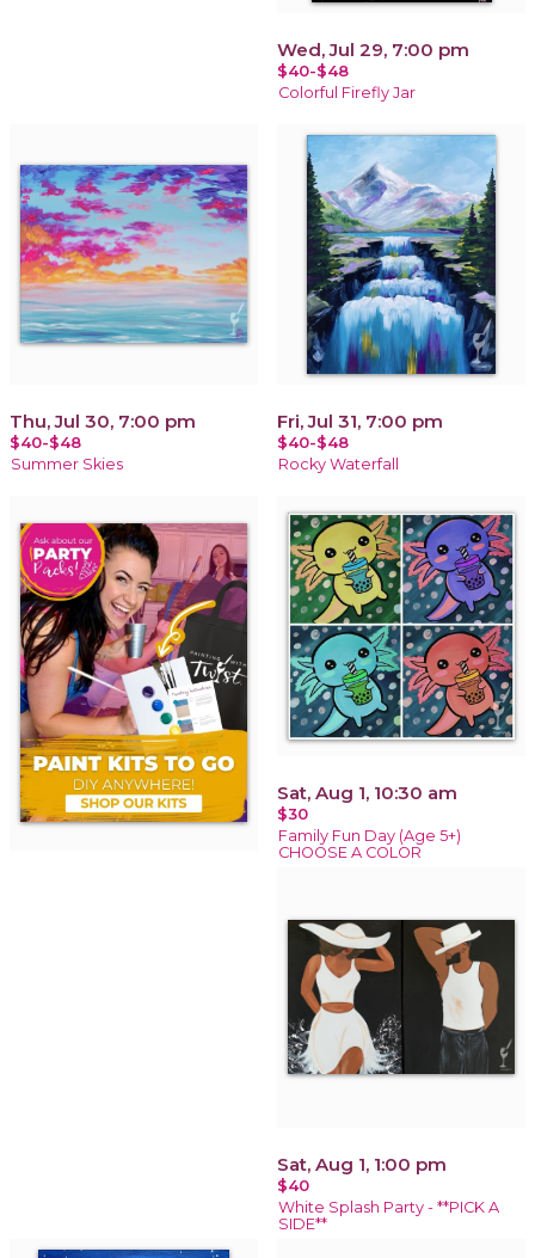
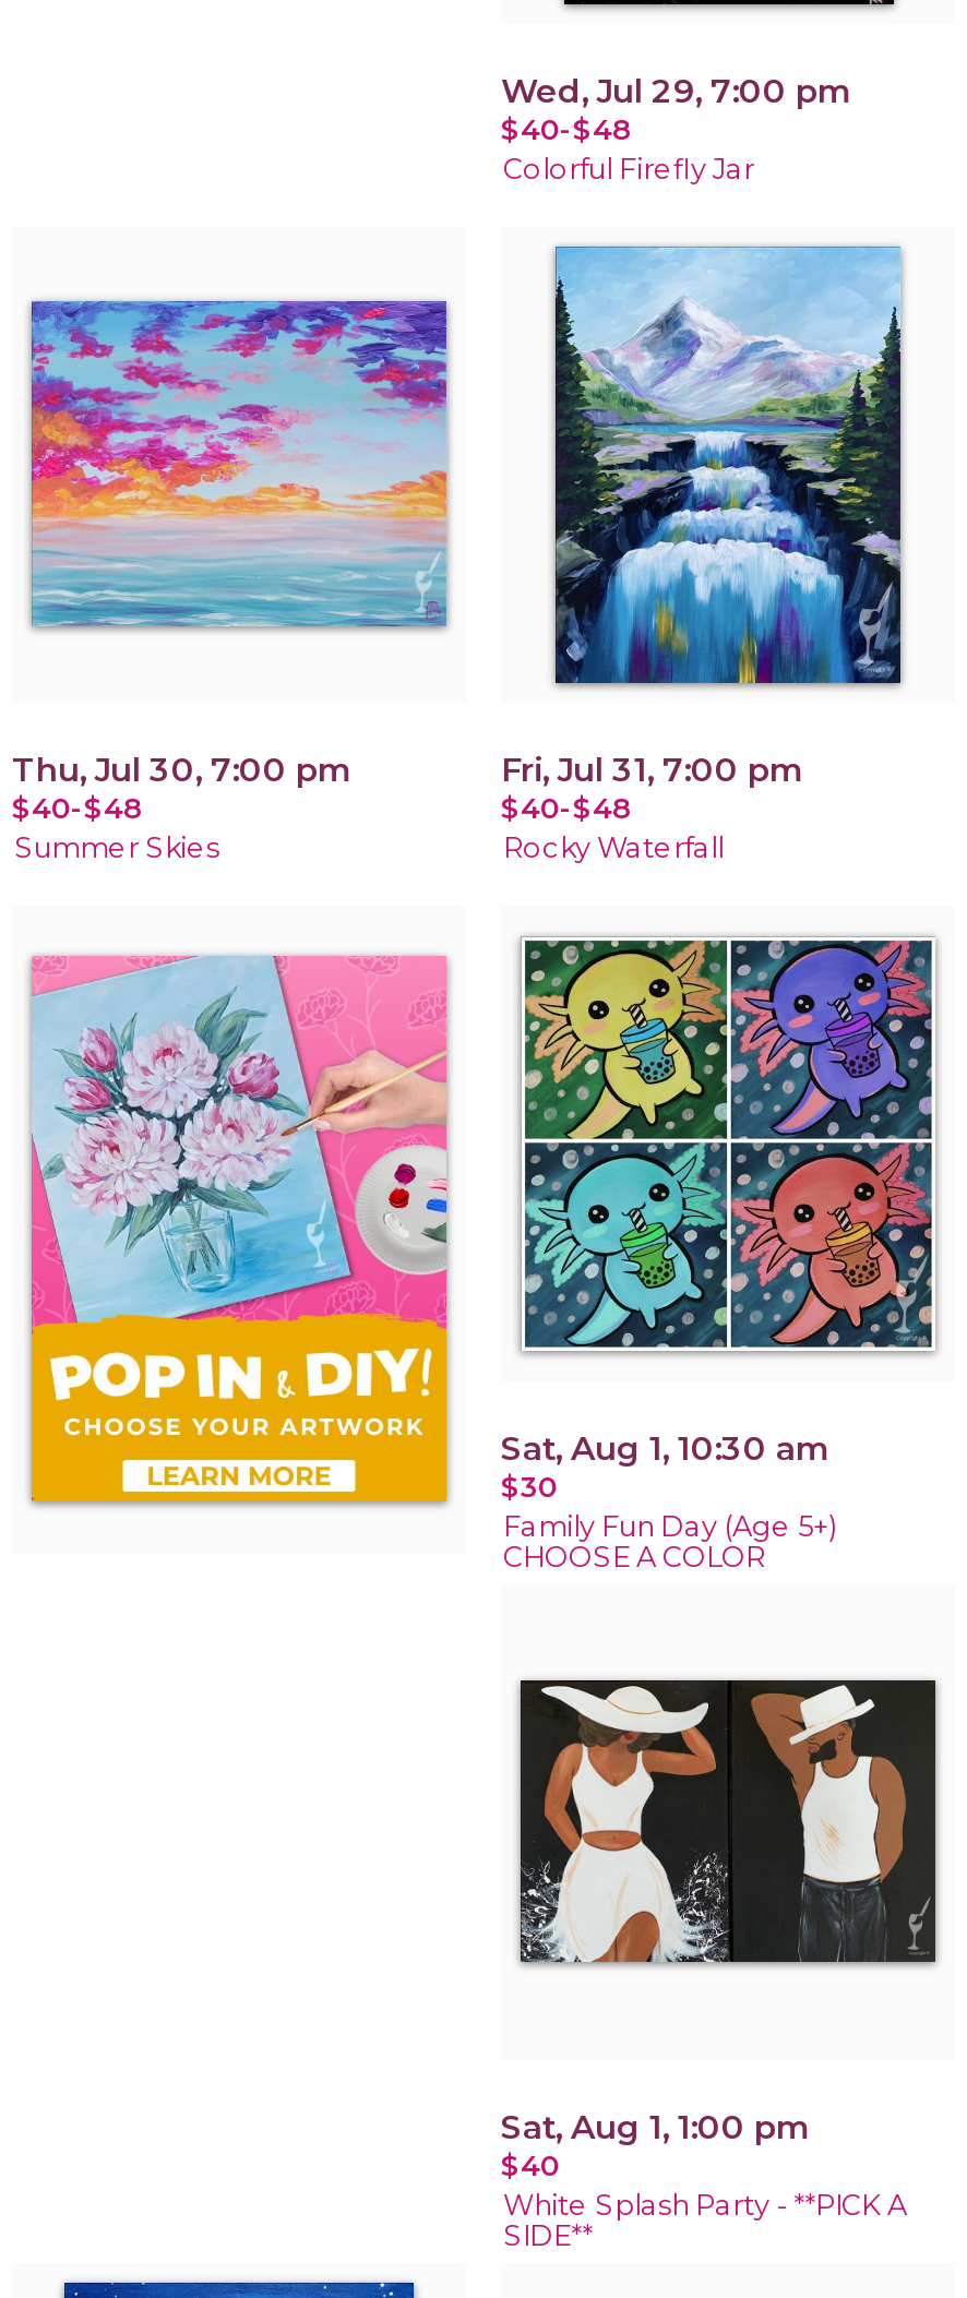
- [image]
+ [image]
